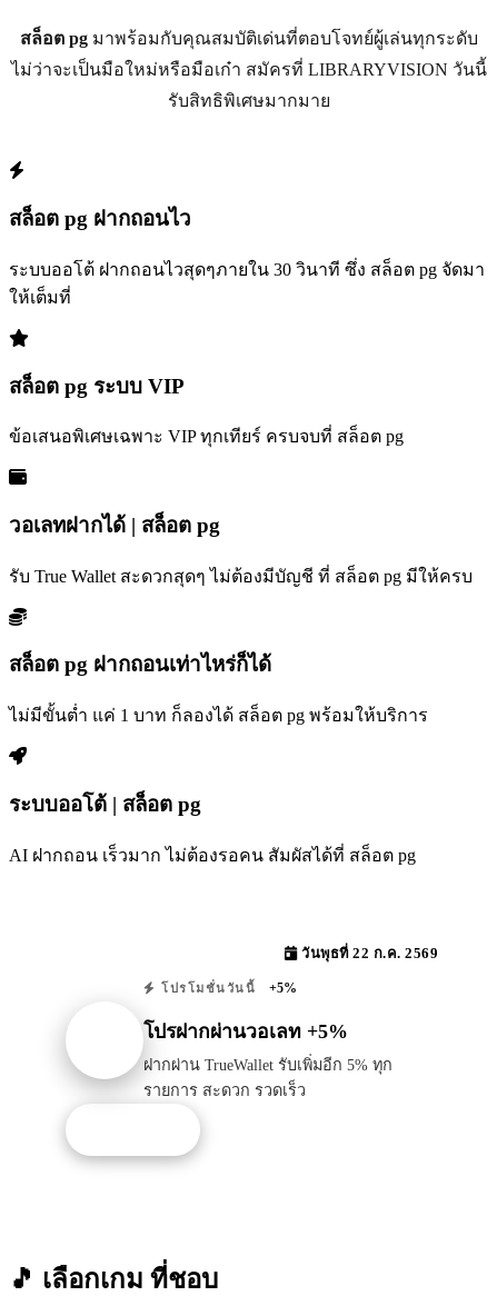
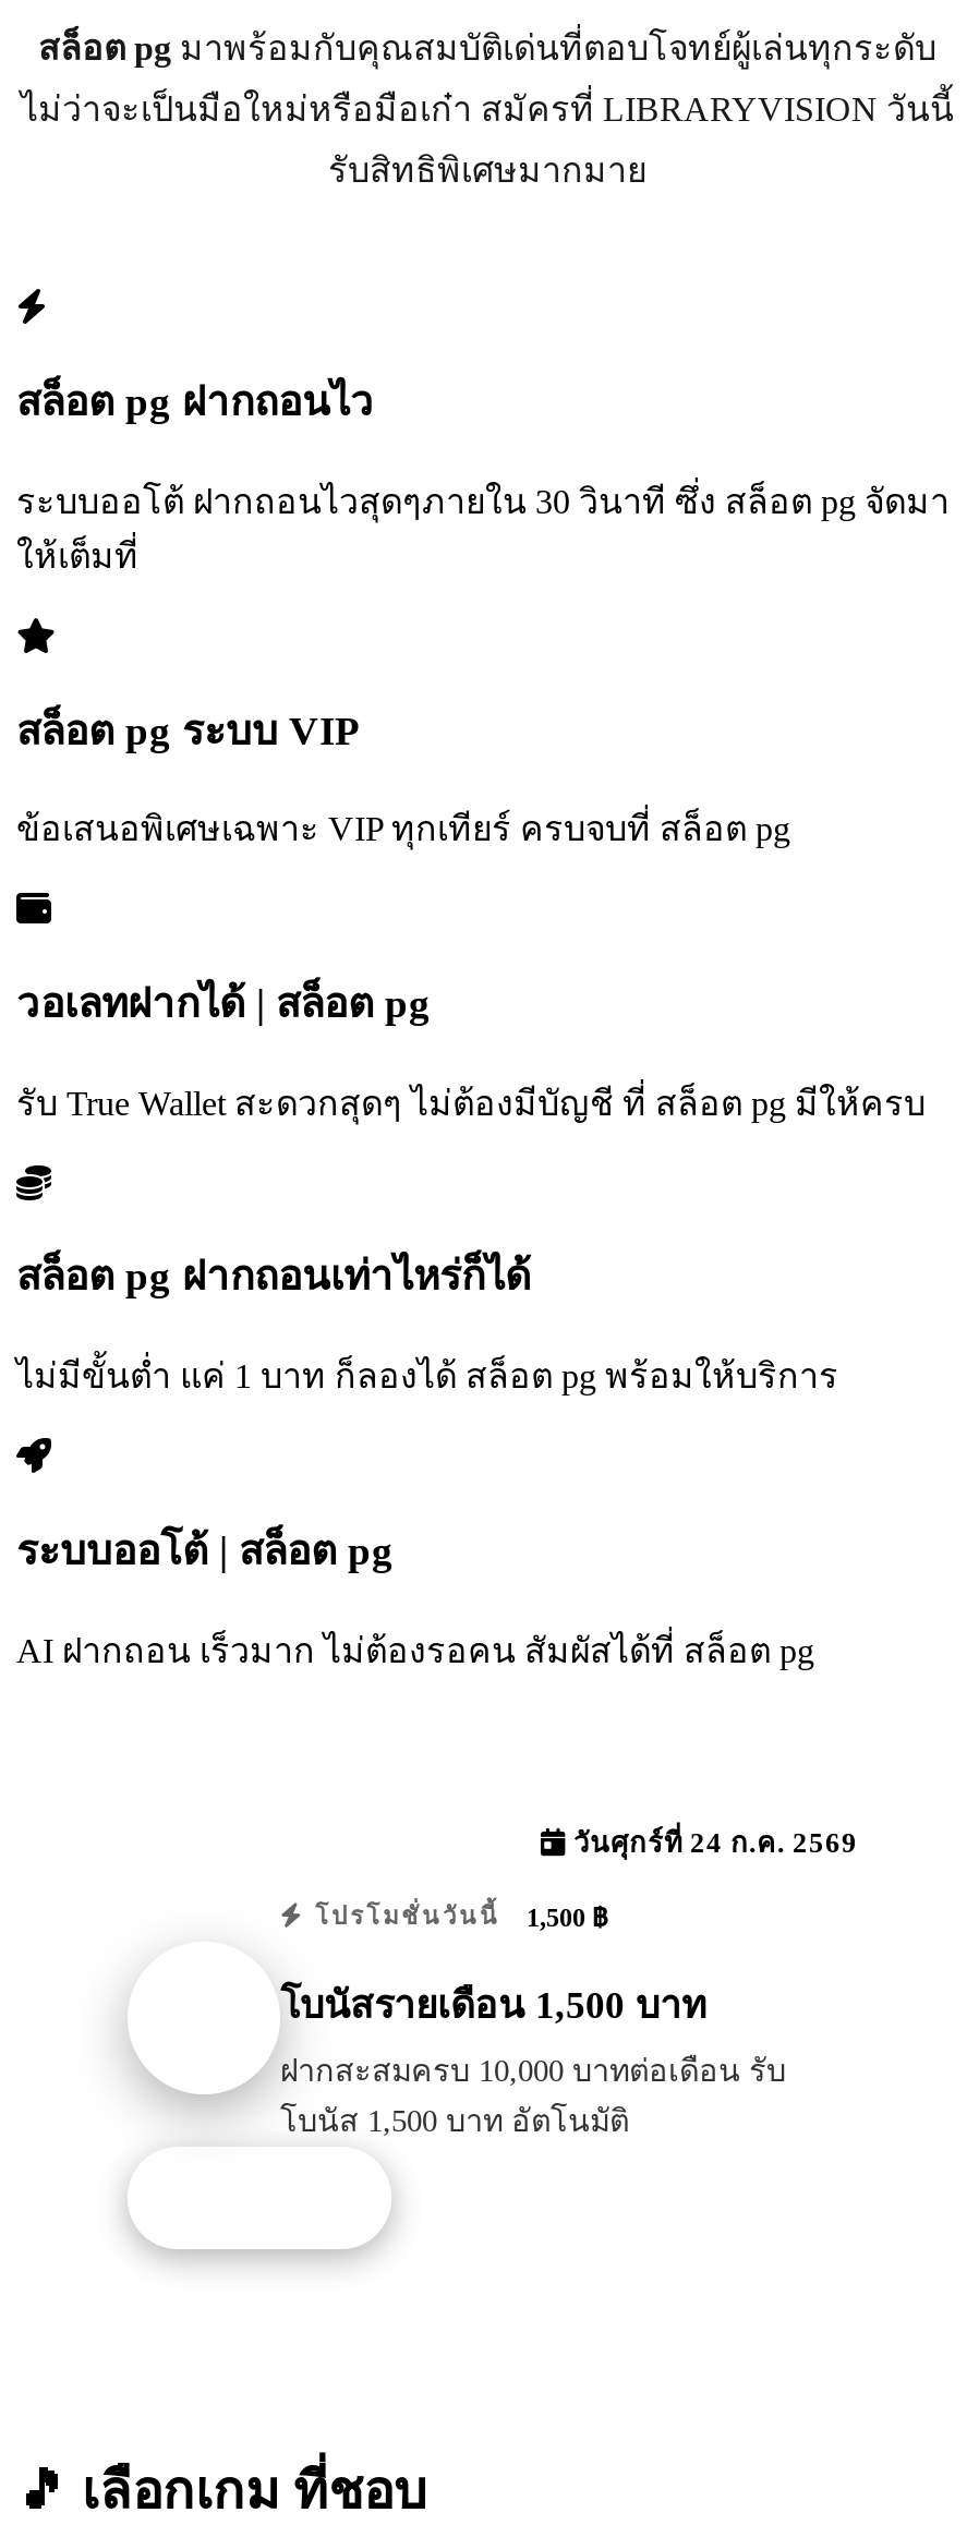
- วันพุธที่ 22 ก.ค. 2569
+ วันศุกร์ที่ 24 ก.ค. 2569

- โปรโมชั่นวันนี้ +5%
+ โปรโมชั่นวันนี้ 1,500 ฿

- โปรฝากผ่านวอเลท +5%
+ โบนัสรายเดือน 1,500 บาท

- ฝากผ่าน TrueWallet รับเพิ่มอีก 5% ทุก
- รายการ สะดวก รวดเร็ว
+ ฝากสะสมครบ 10,000 บาทต่อเดือน รับ
+ โบนัส 1,500 บาท อัตโนมัติ
